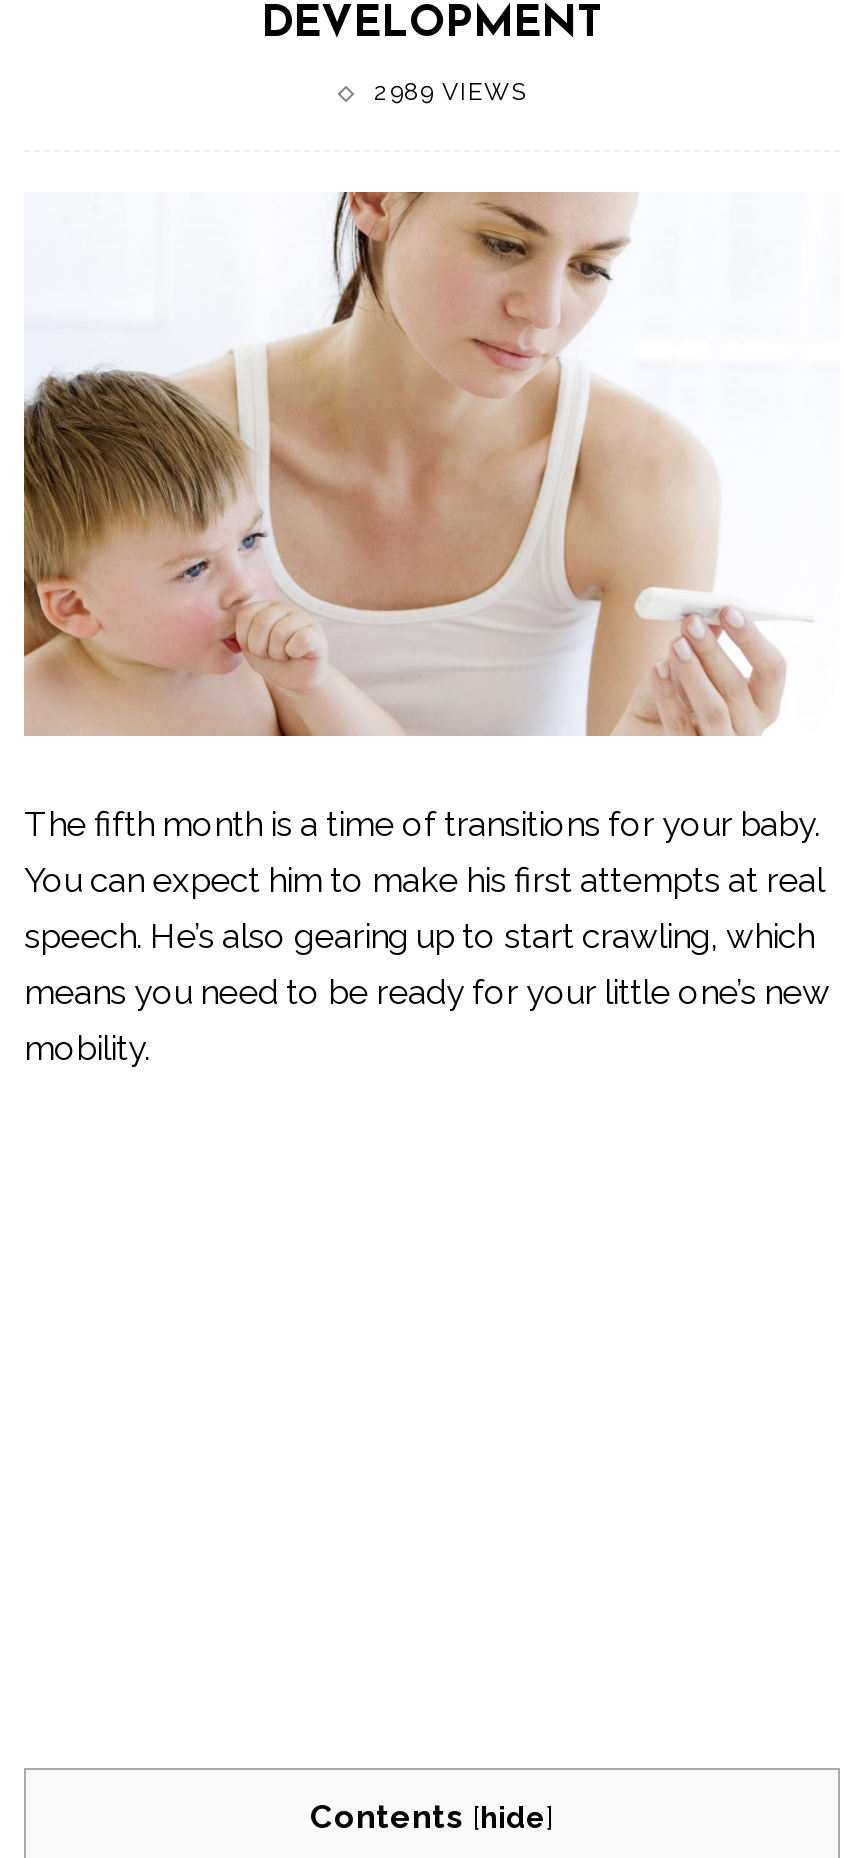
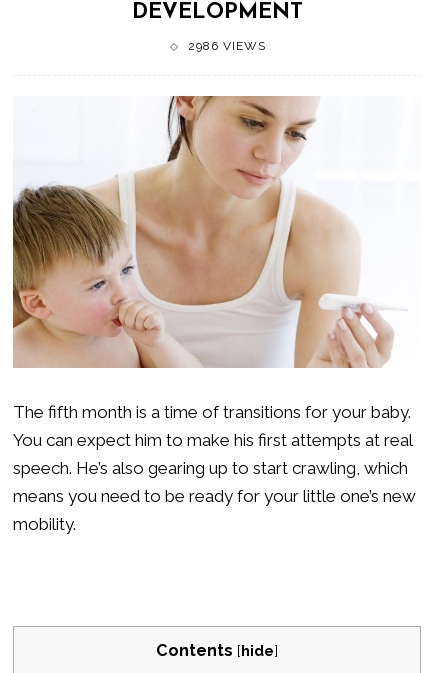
- 2989 VIEWS
+ 2986 VIEWS
